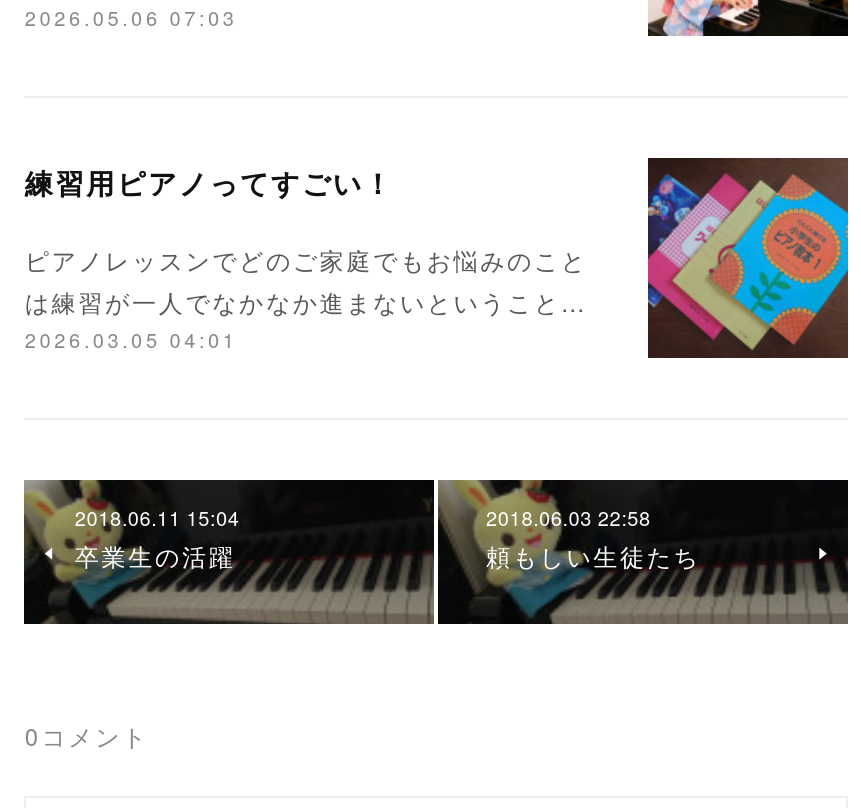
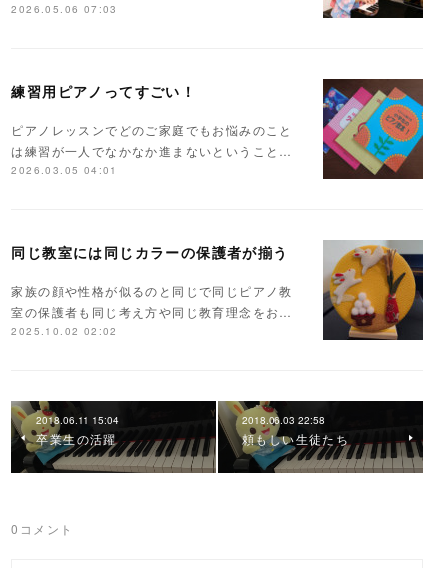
+ [image]
+ 同じ教室には同じカラーの保護者が揃う
+ 家族の顔や性格が似るのと同じで同じピアノ教
+ 室の保護者も同じ考え方や同じ教育理念をお…
+ 2025.10.02 02:02
